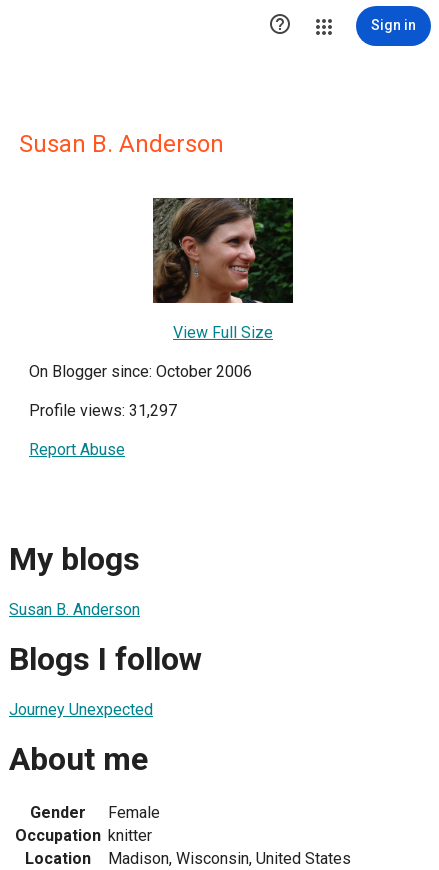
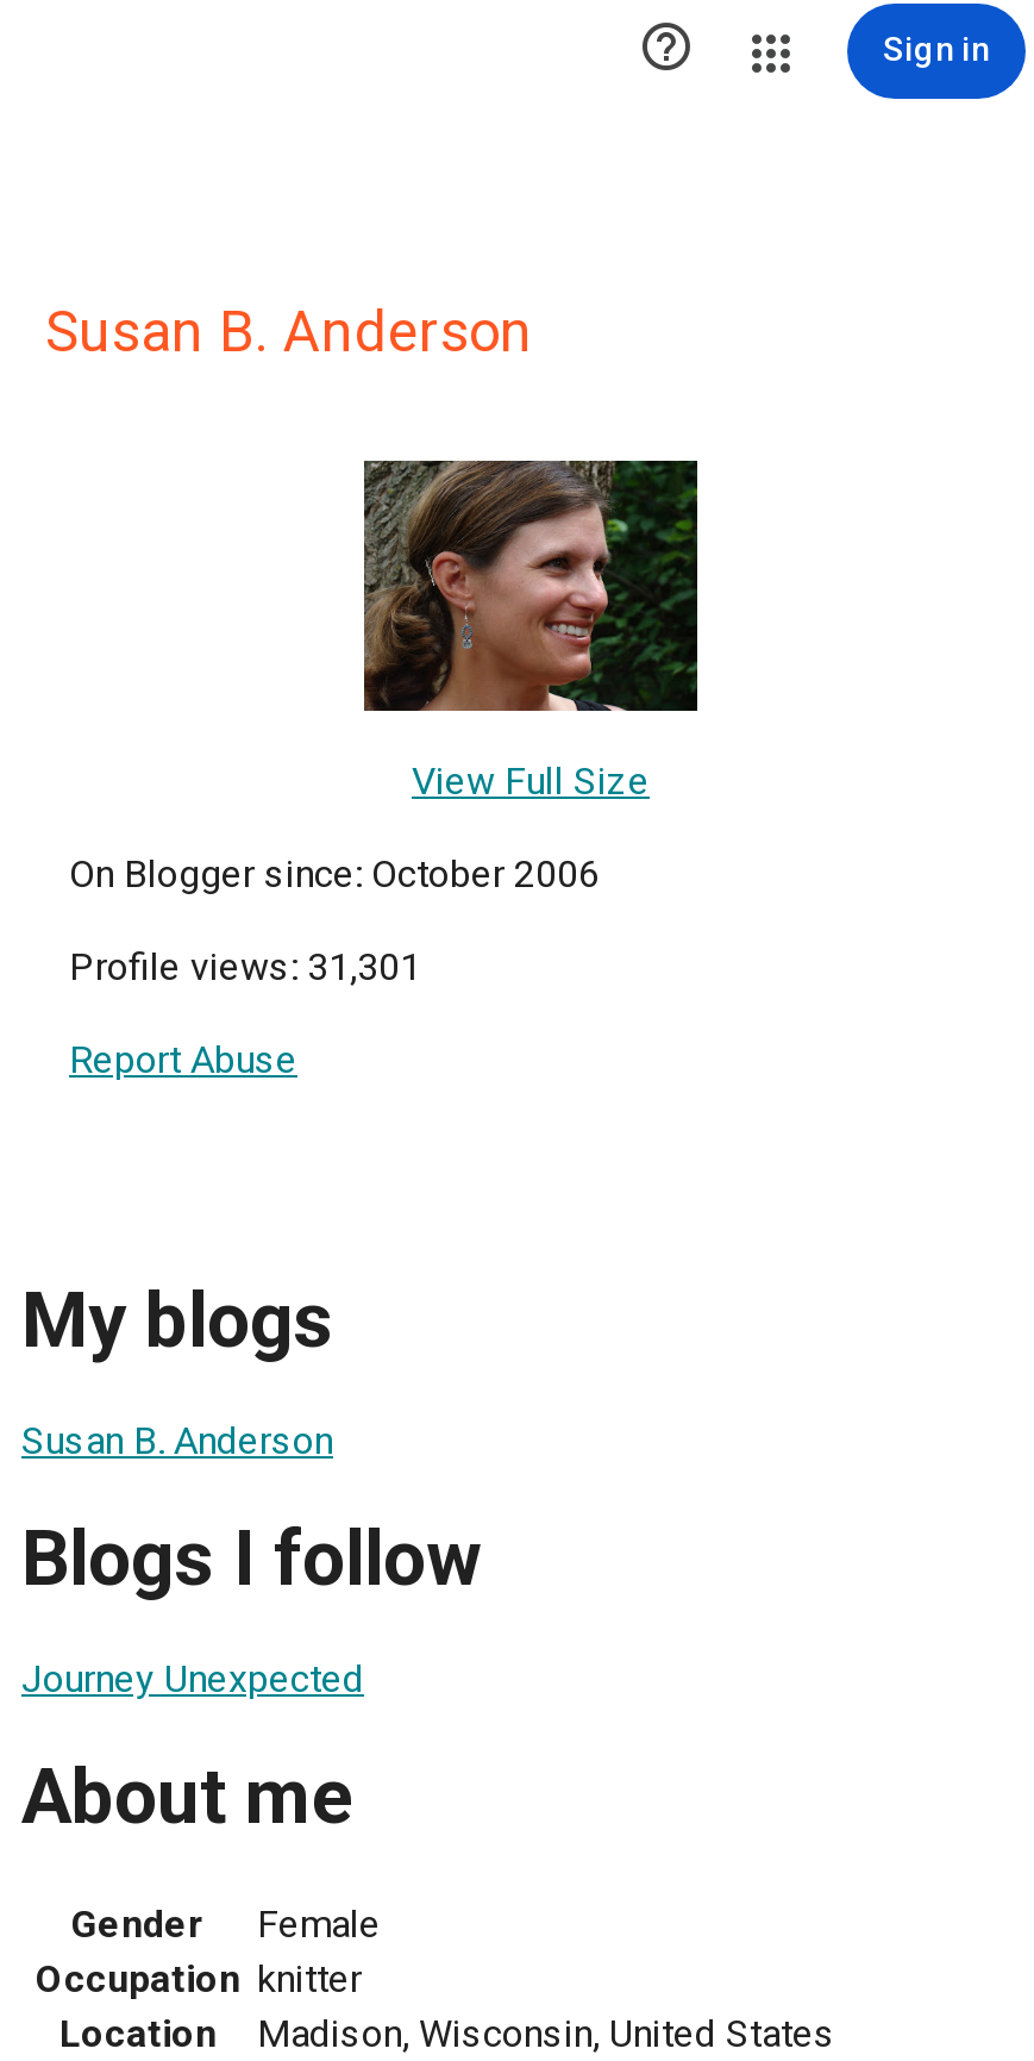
- Profile views: 31,297
+ Profile views: 31,301
